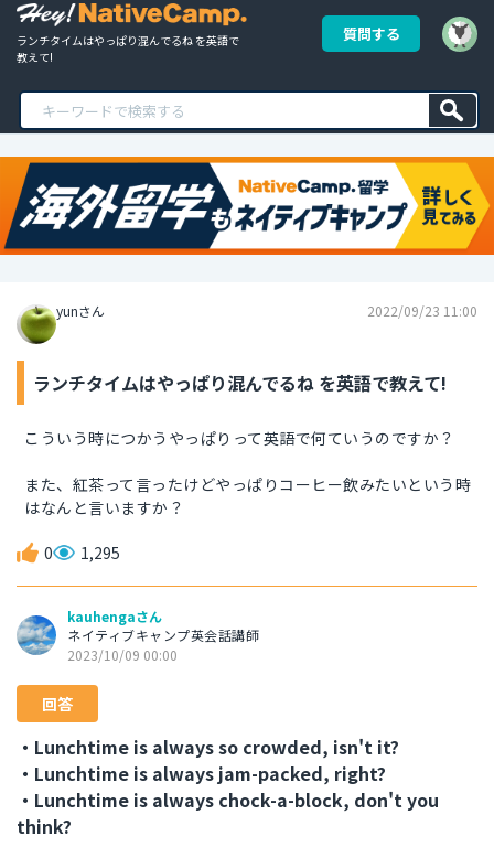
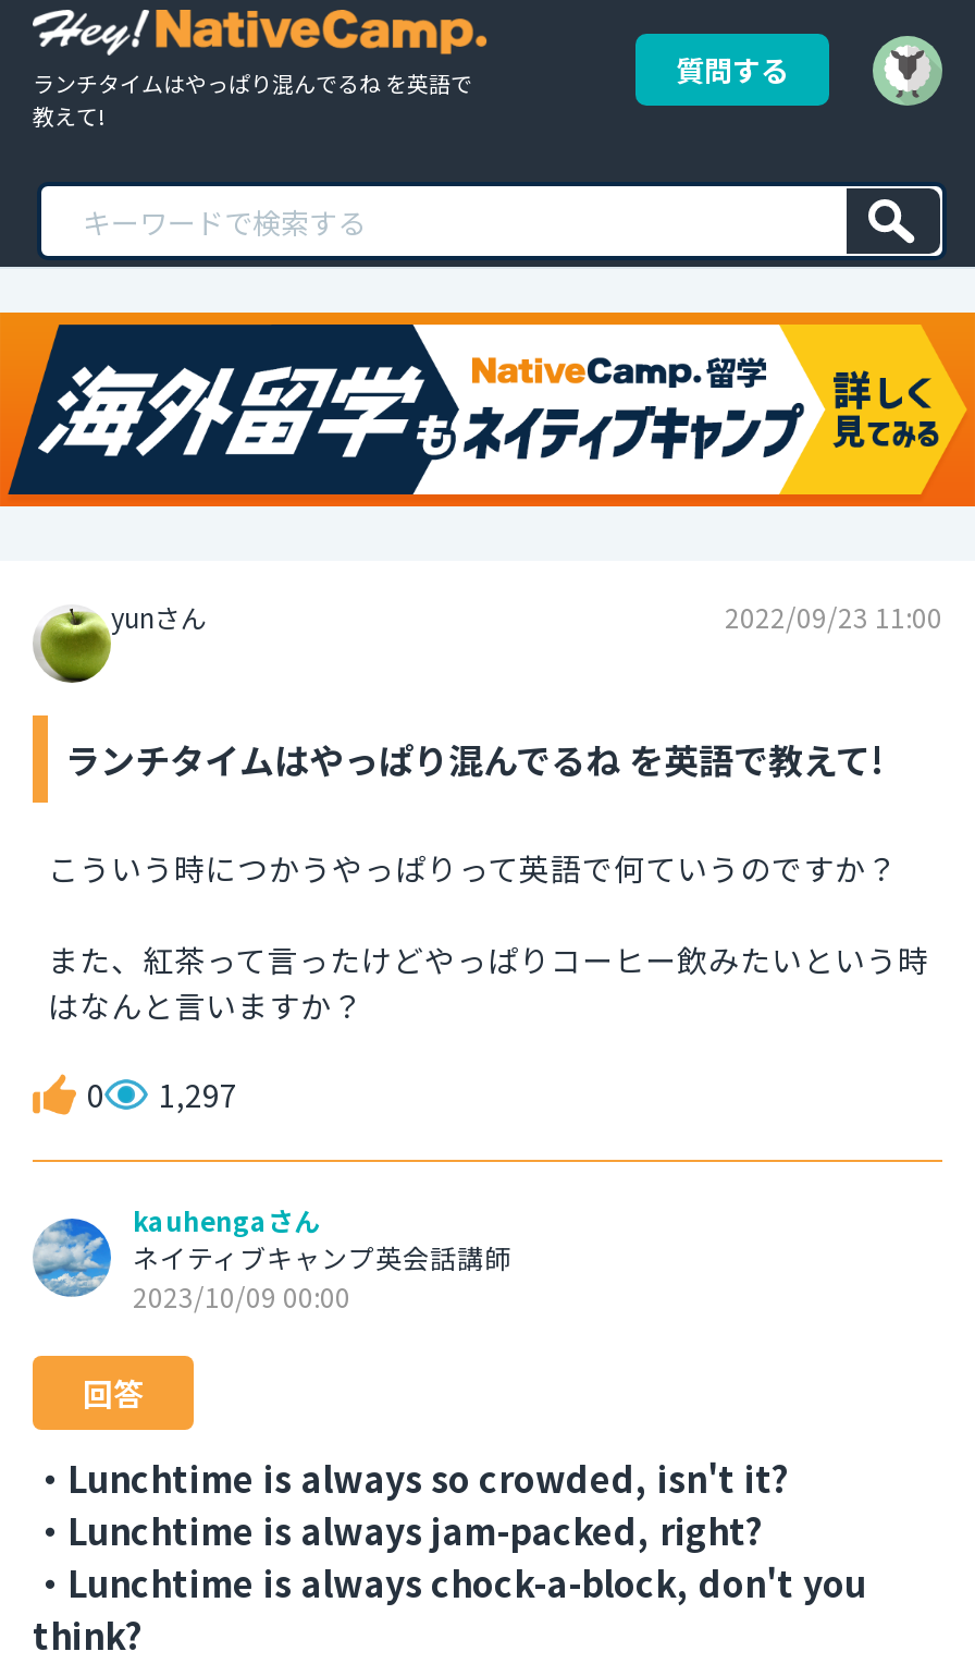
- 0 1,295
+ 0 1,297
